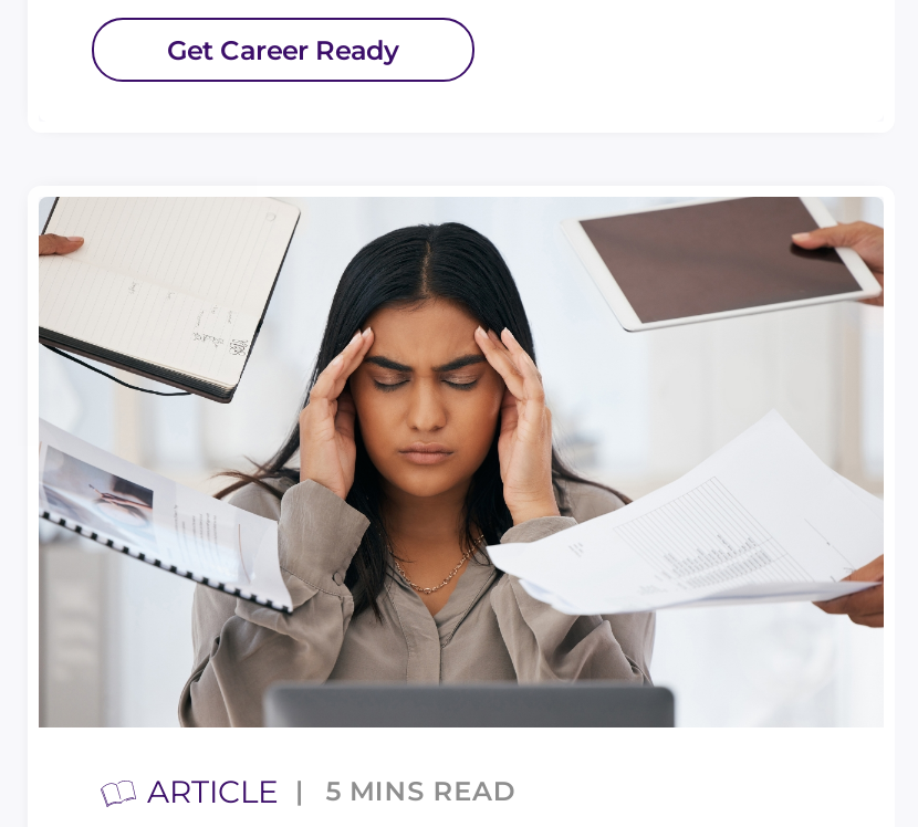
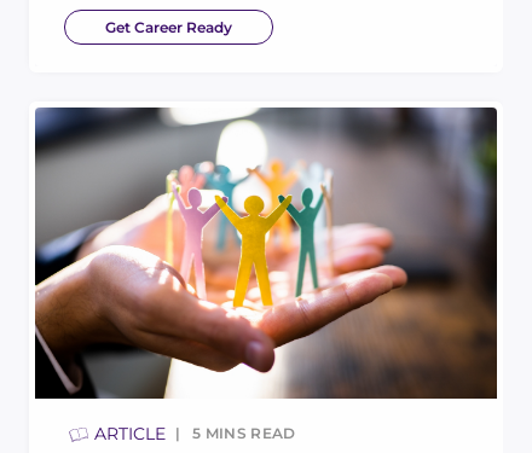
- [image]
+ [image]
